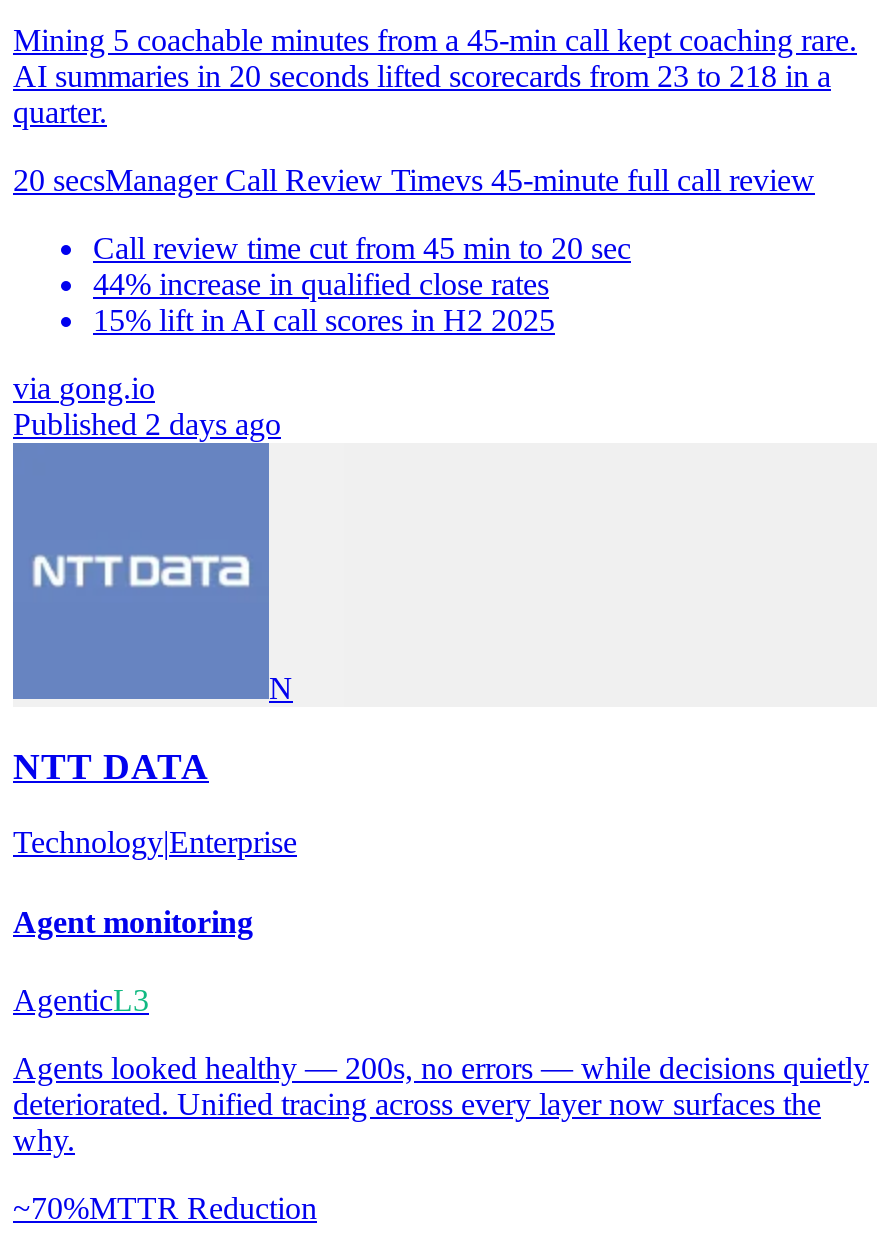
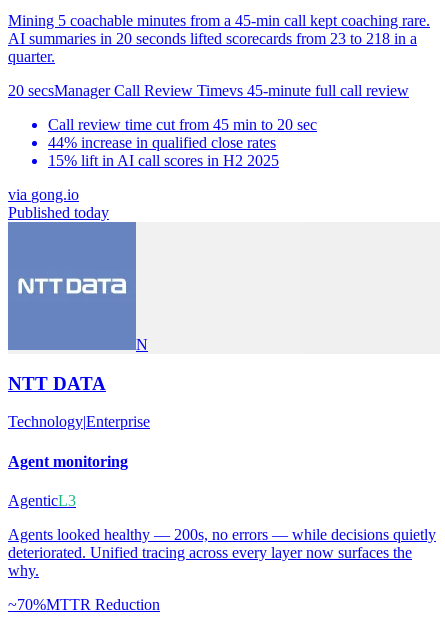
- Published 2 days ago
+ Published today
